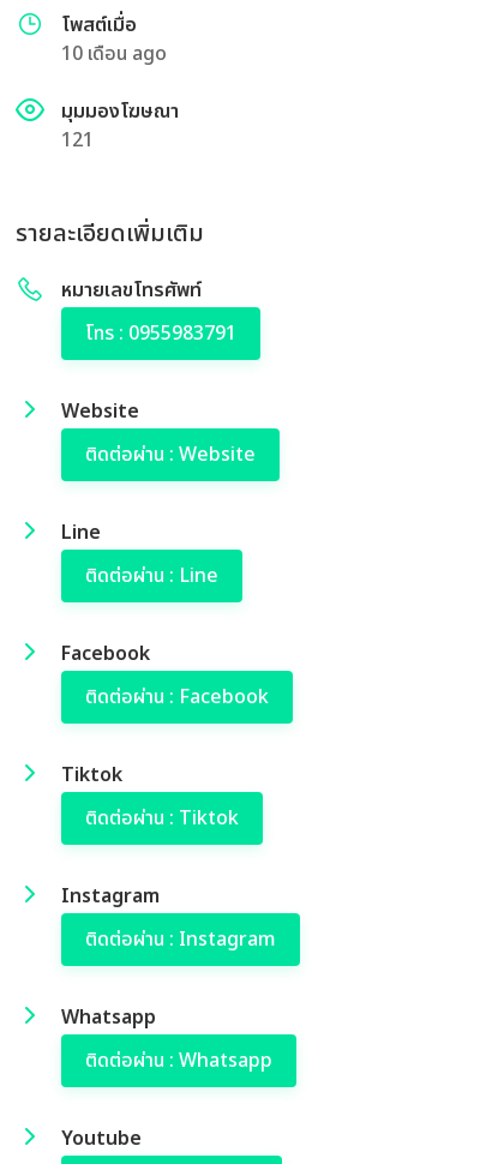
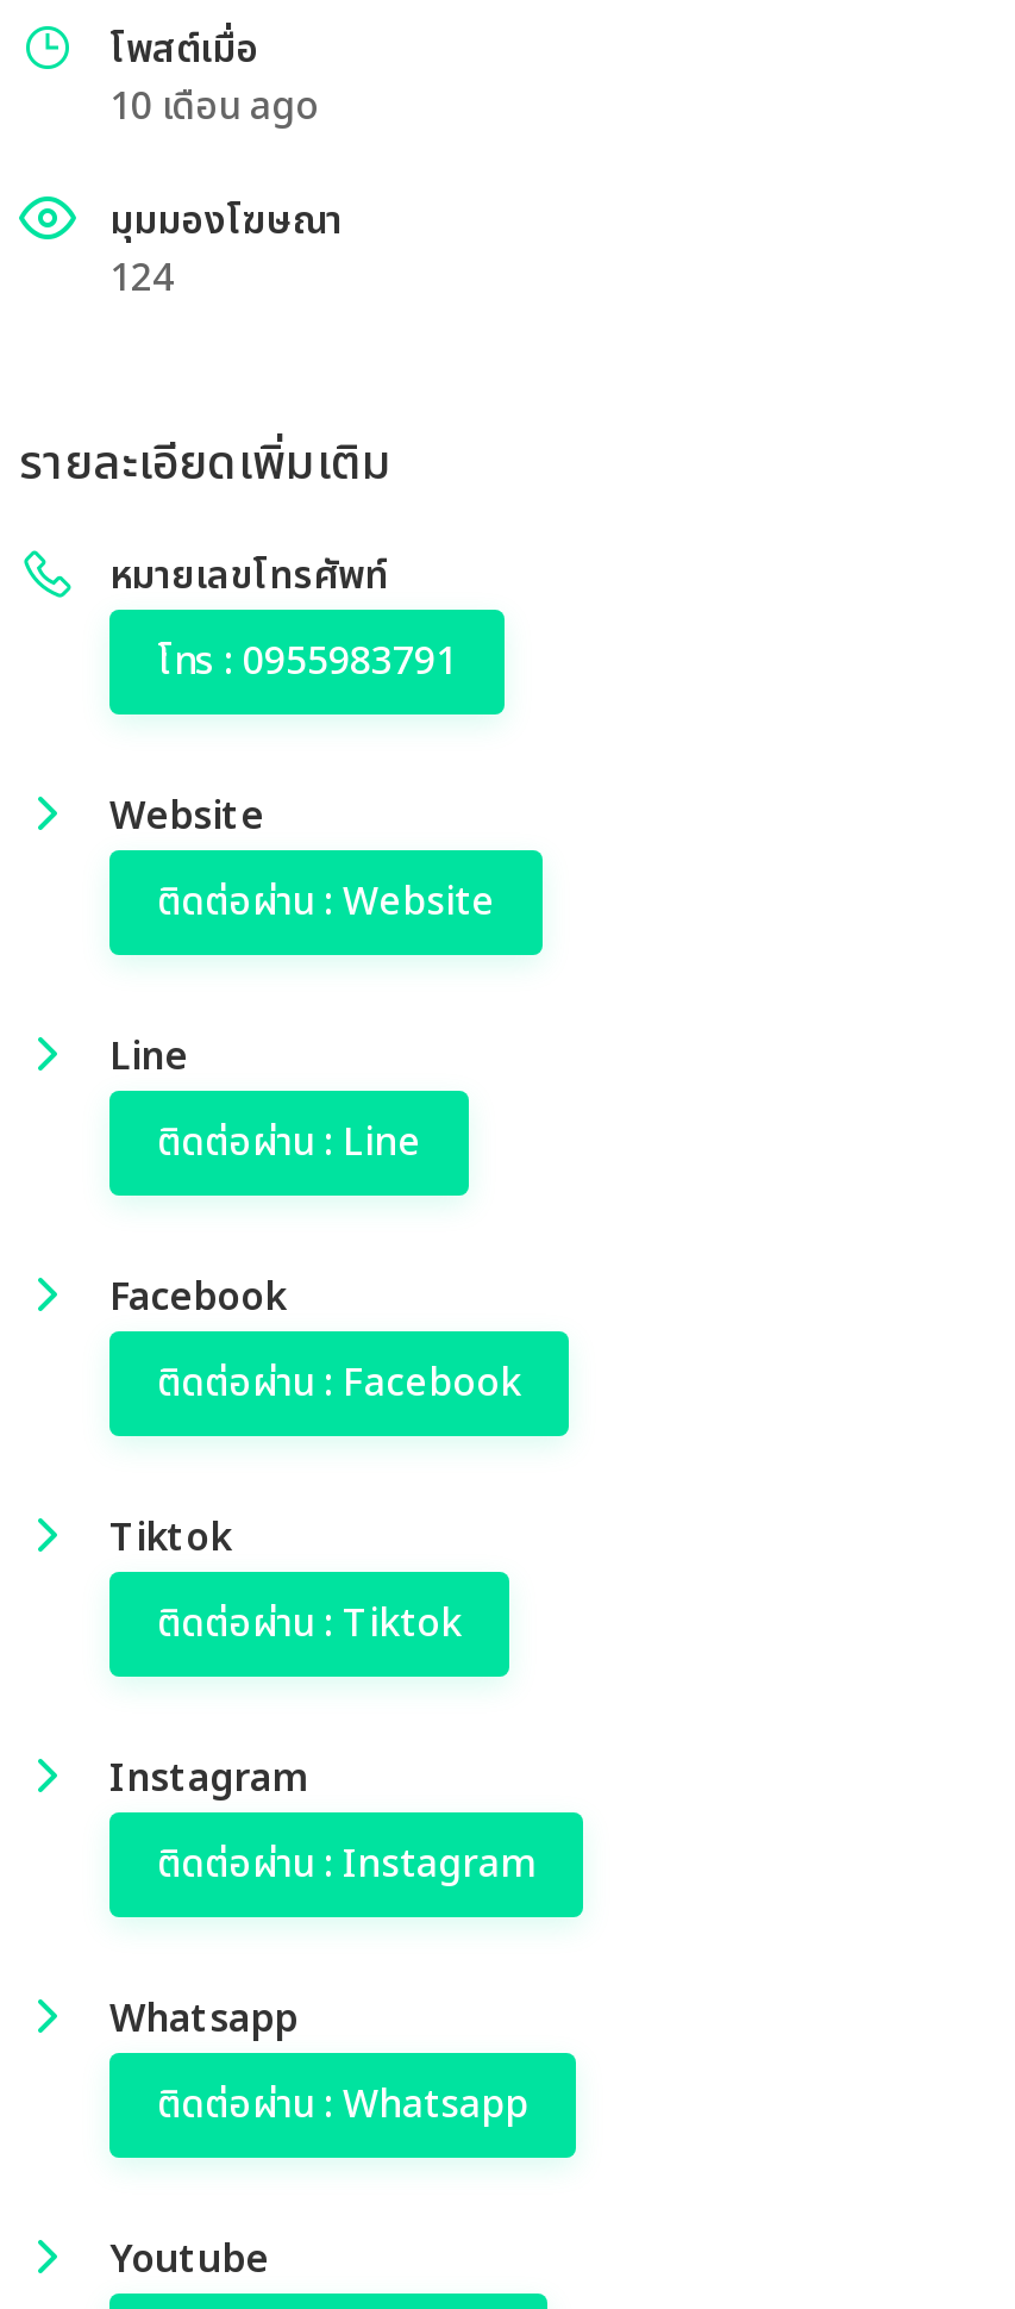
- 121
+ 124
